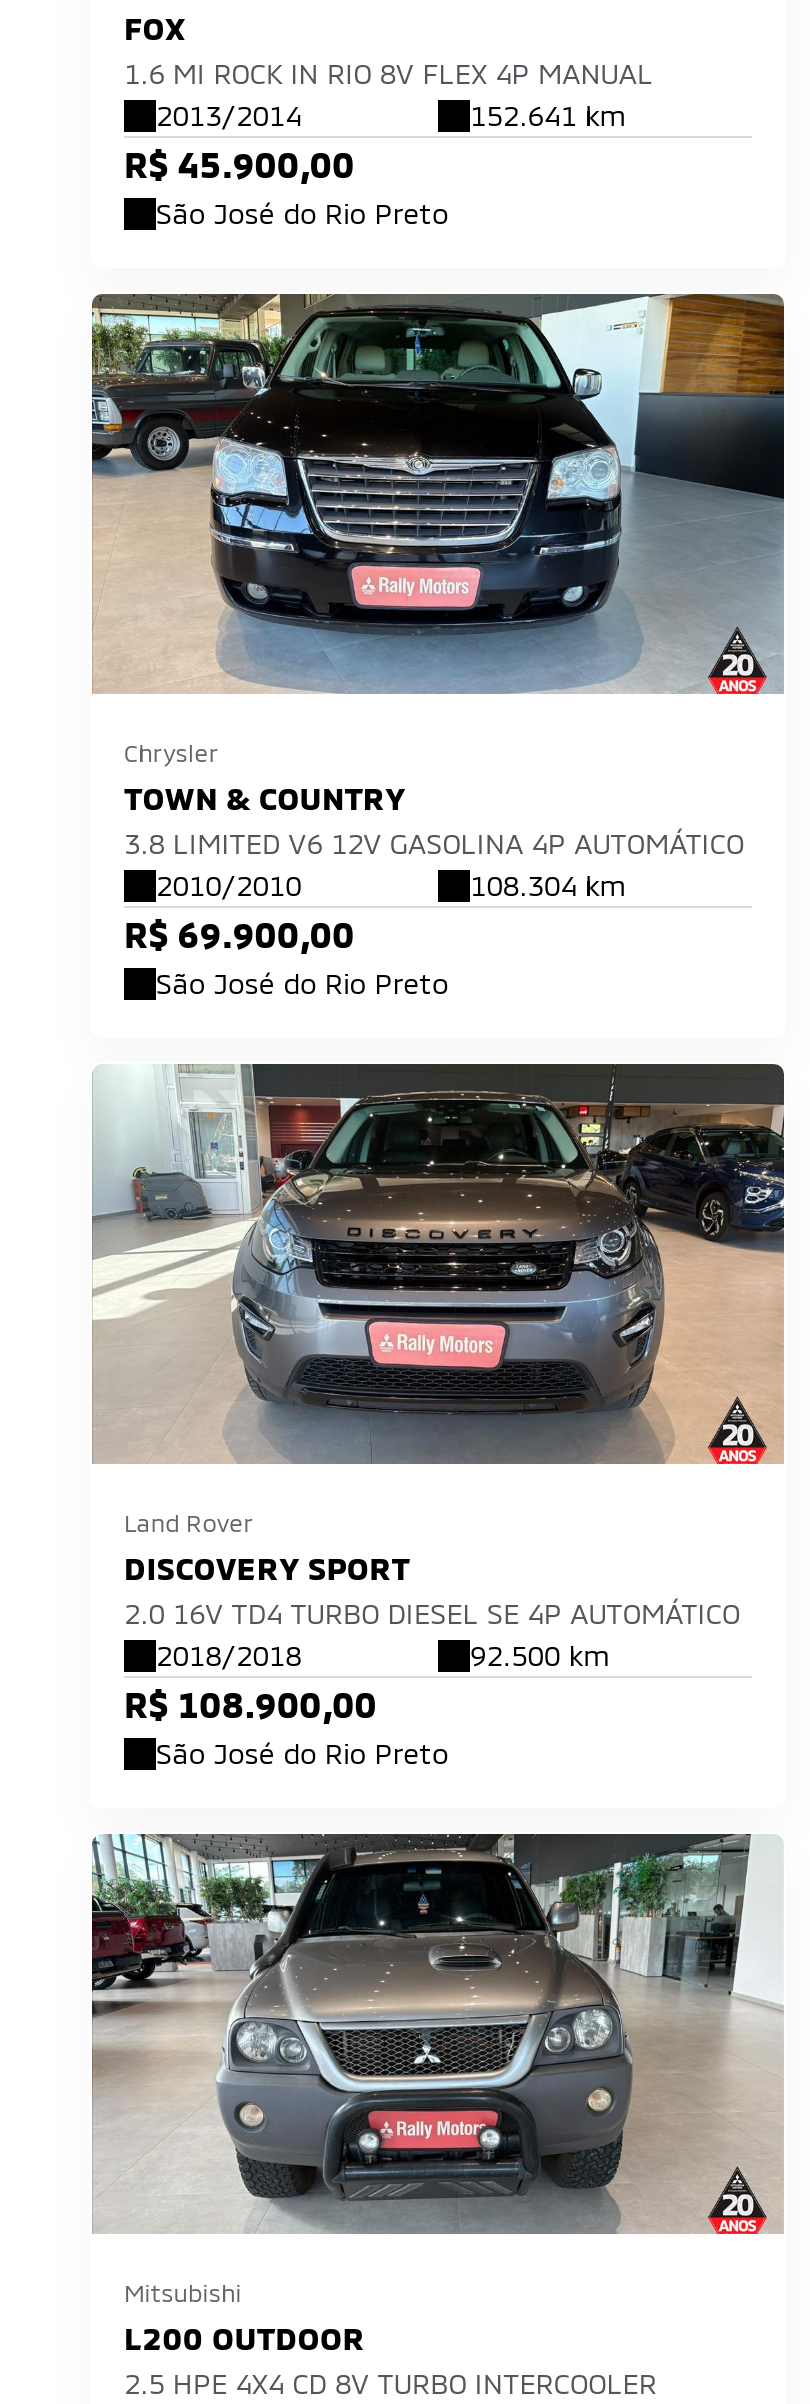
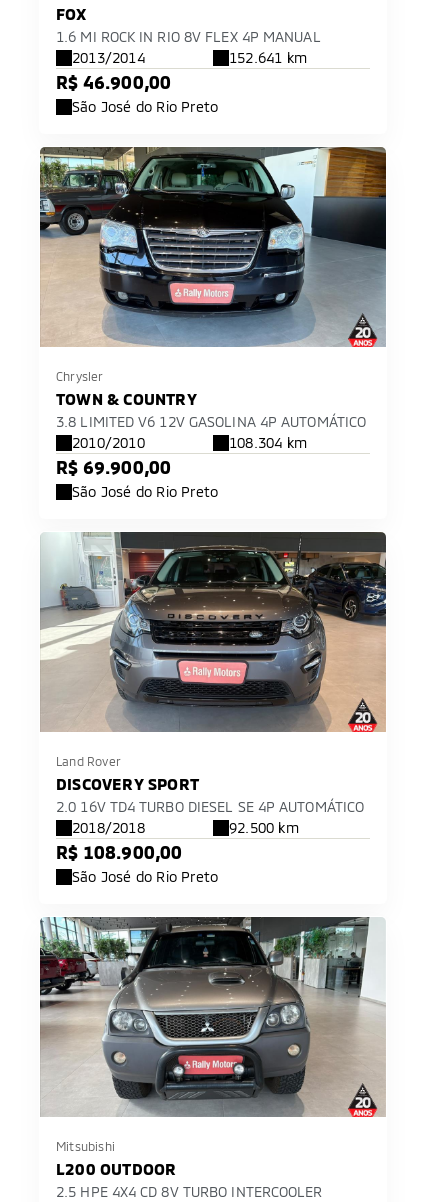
- R$ 45.900,00
+ R$ 46.900,00
